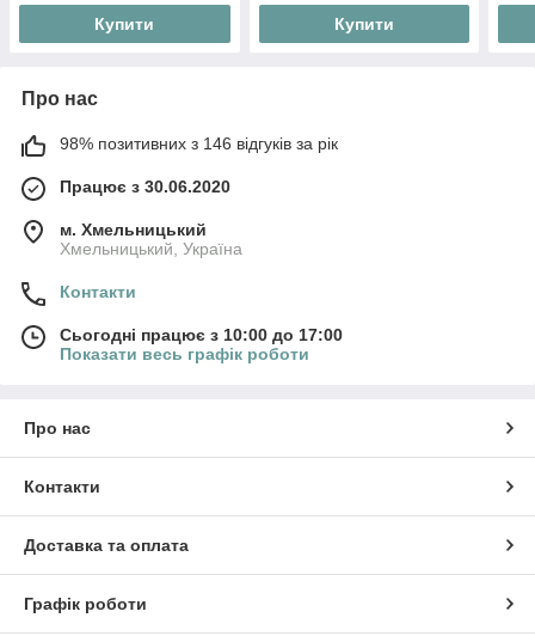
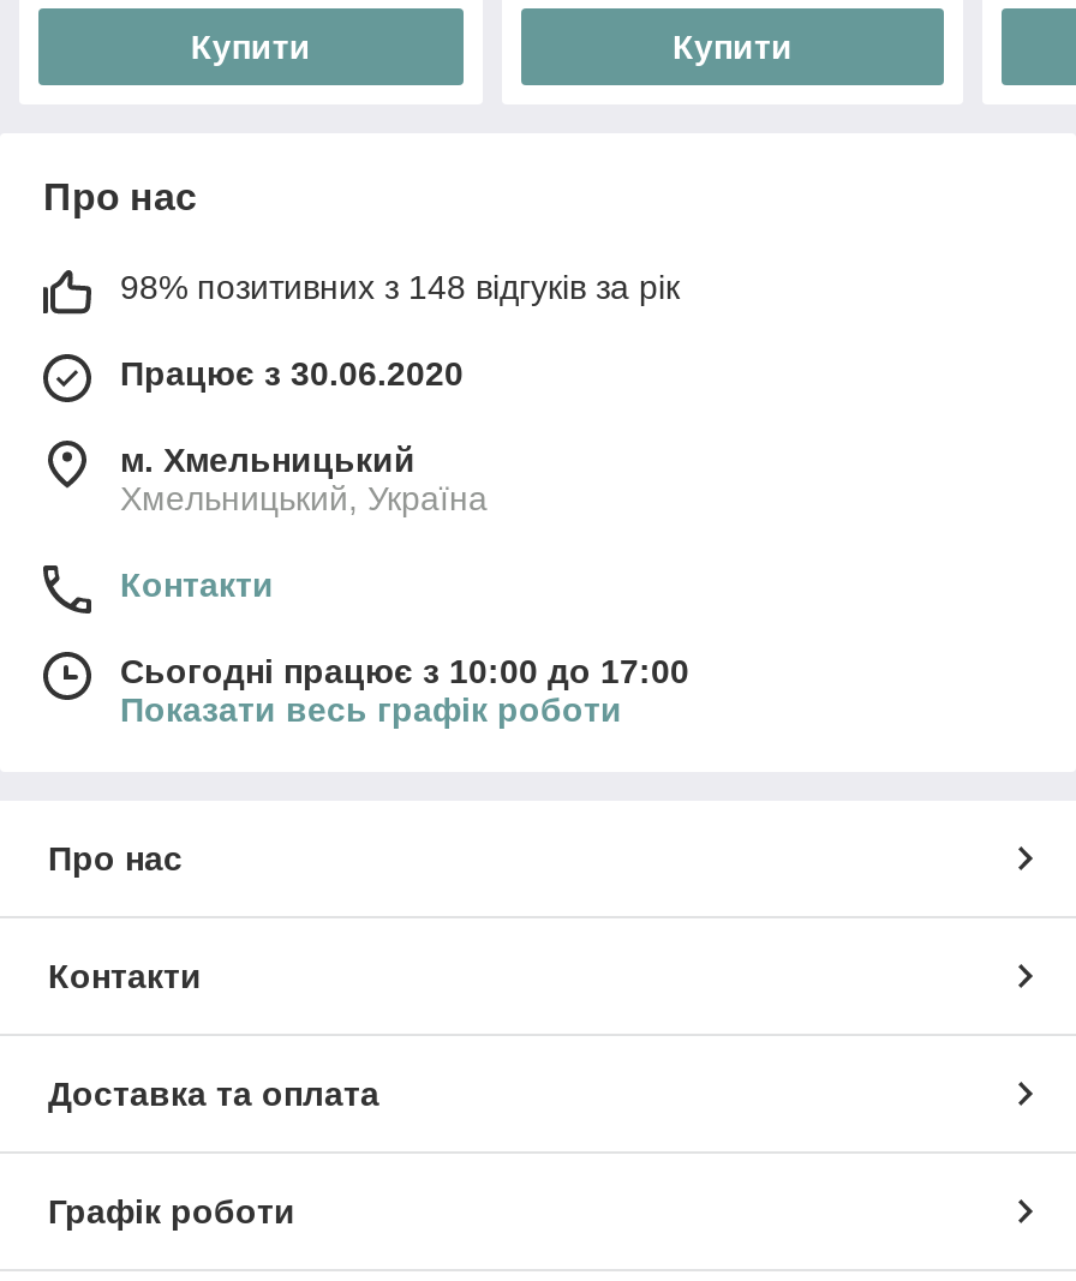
- 98% позитивних з 146 відгуків за рік
+ 98% позитивних з 148 відгуків за рік
